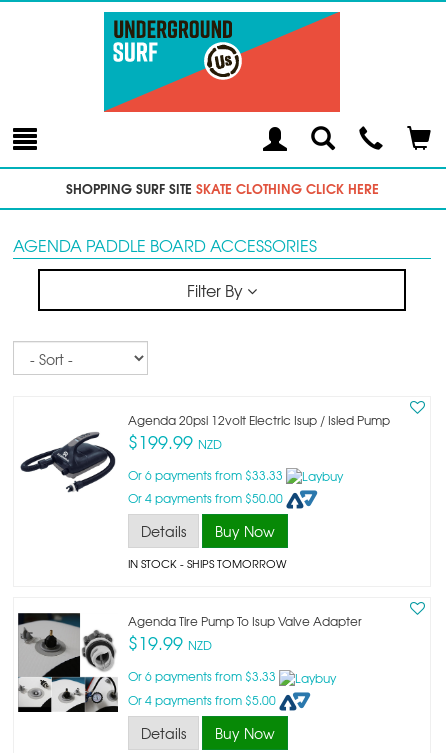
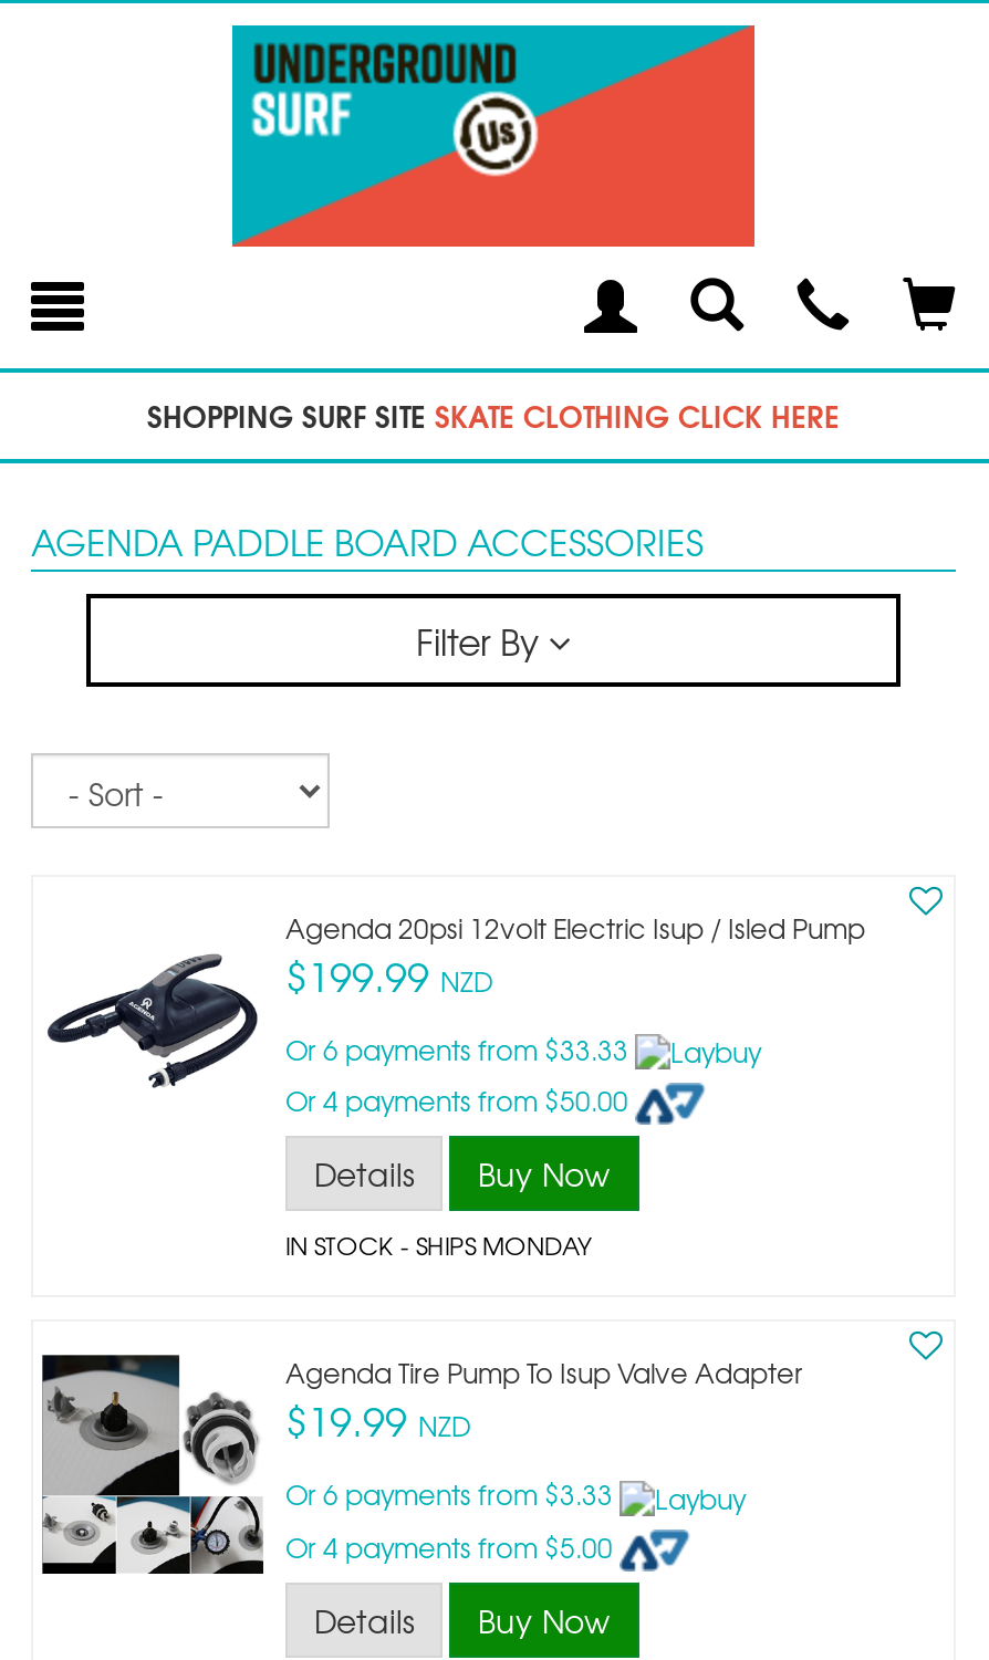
- IN STOCK - SHIPS TOMORROW
+ IN STOCK - SHIPS MONDAY
